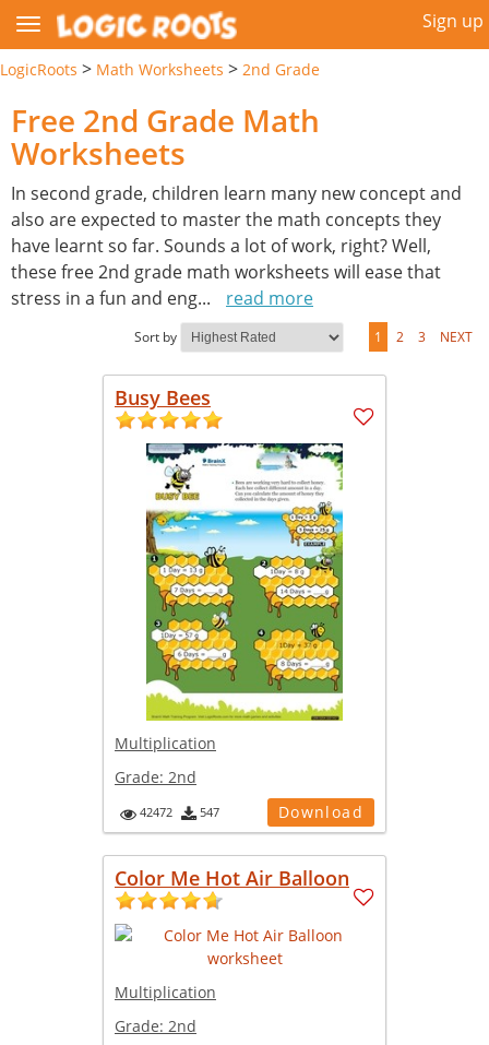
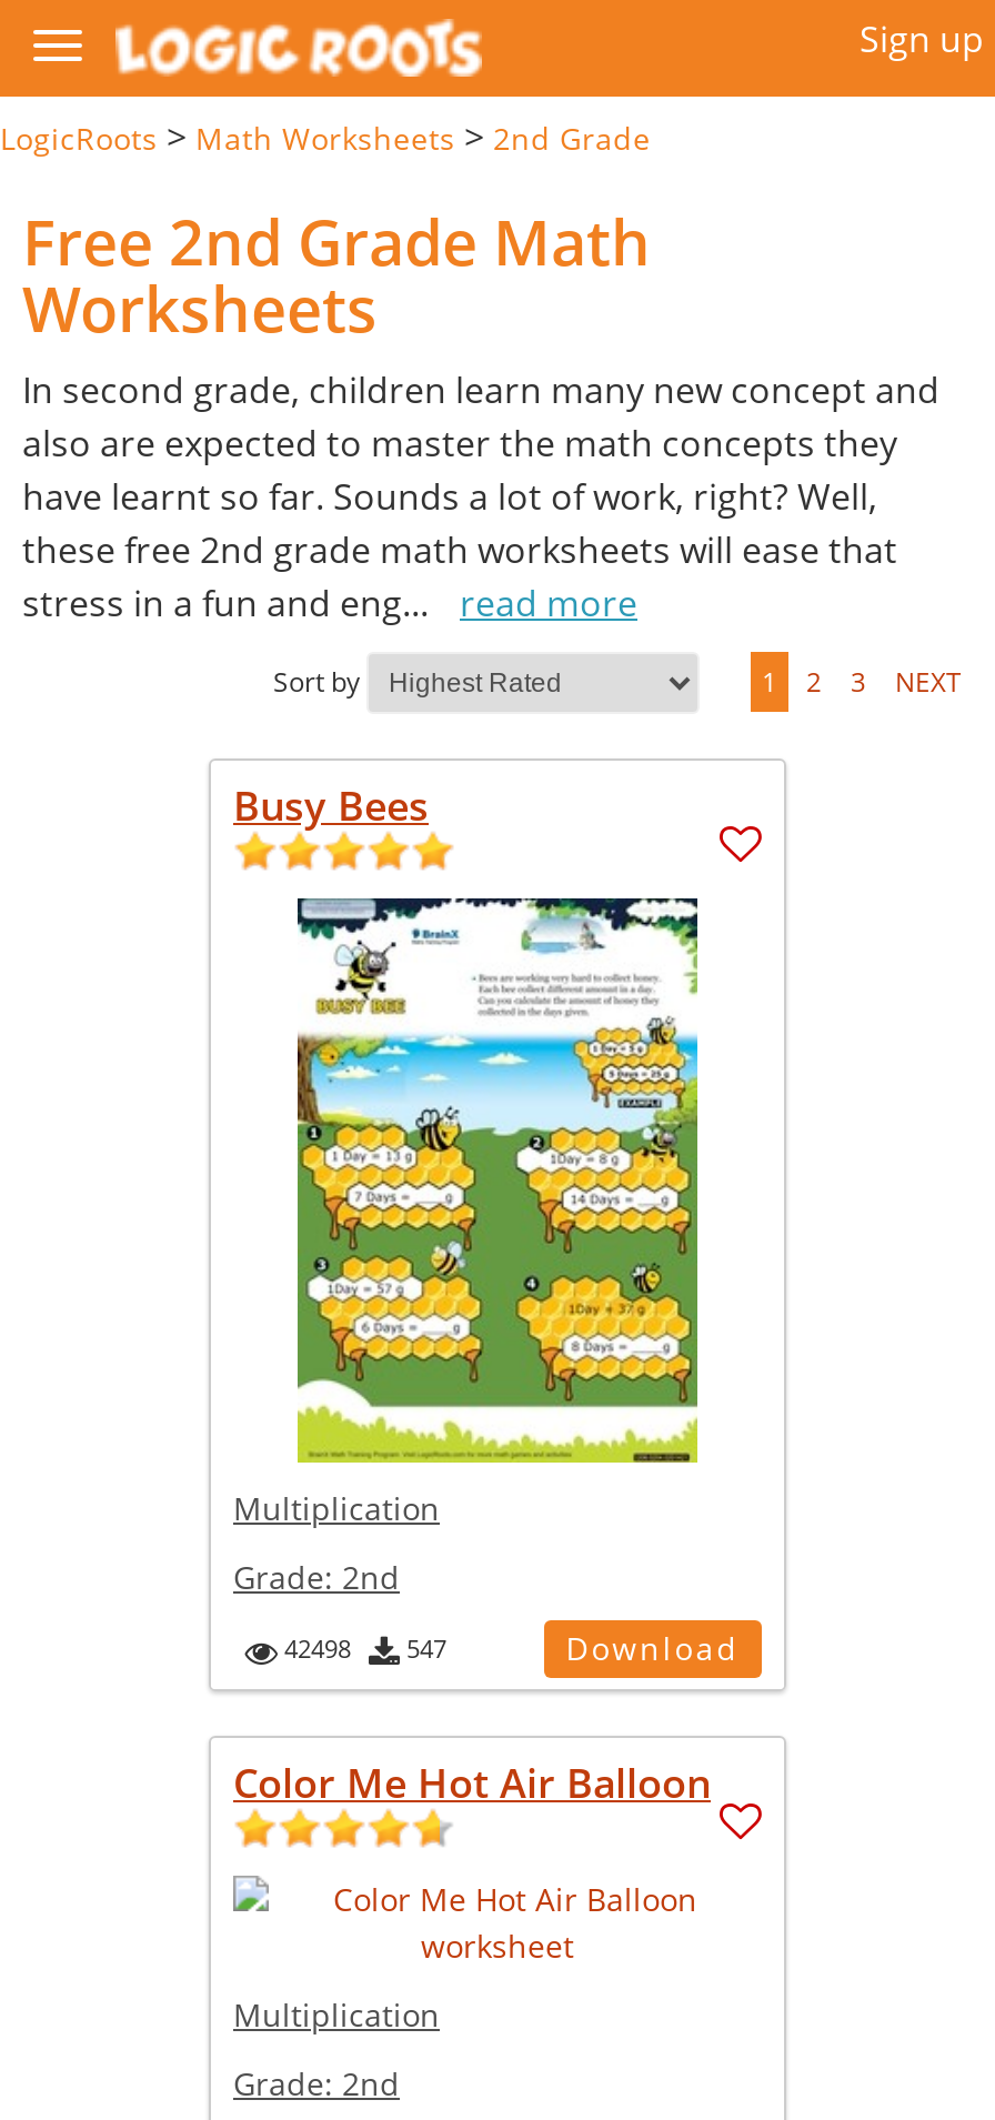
- 42472 547
+ 42498 547
